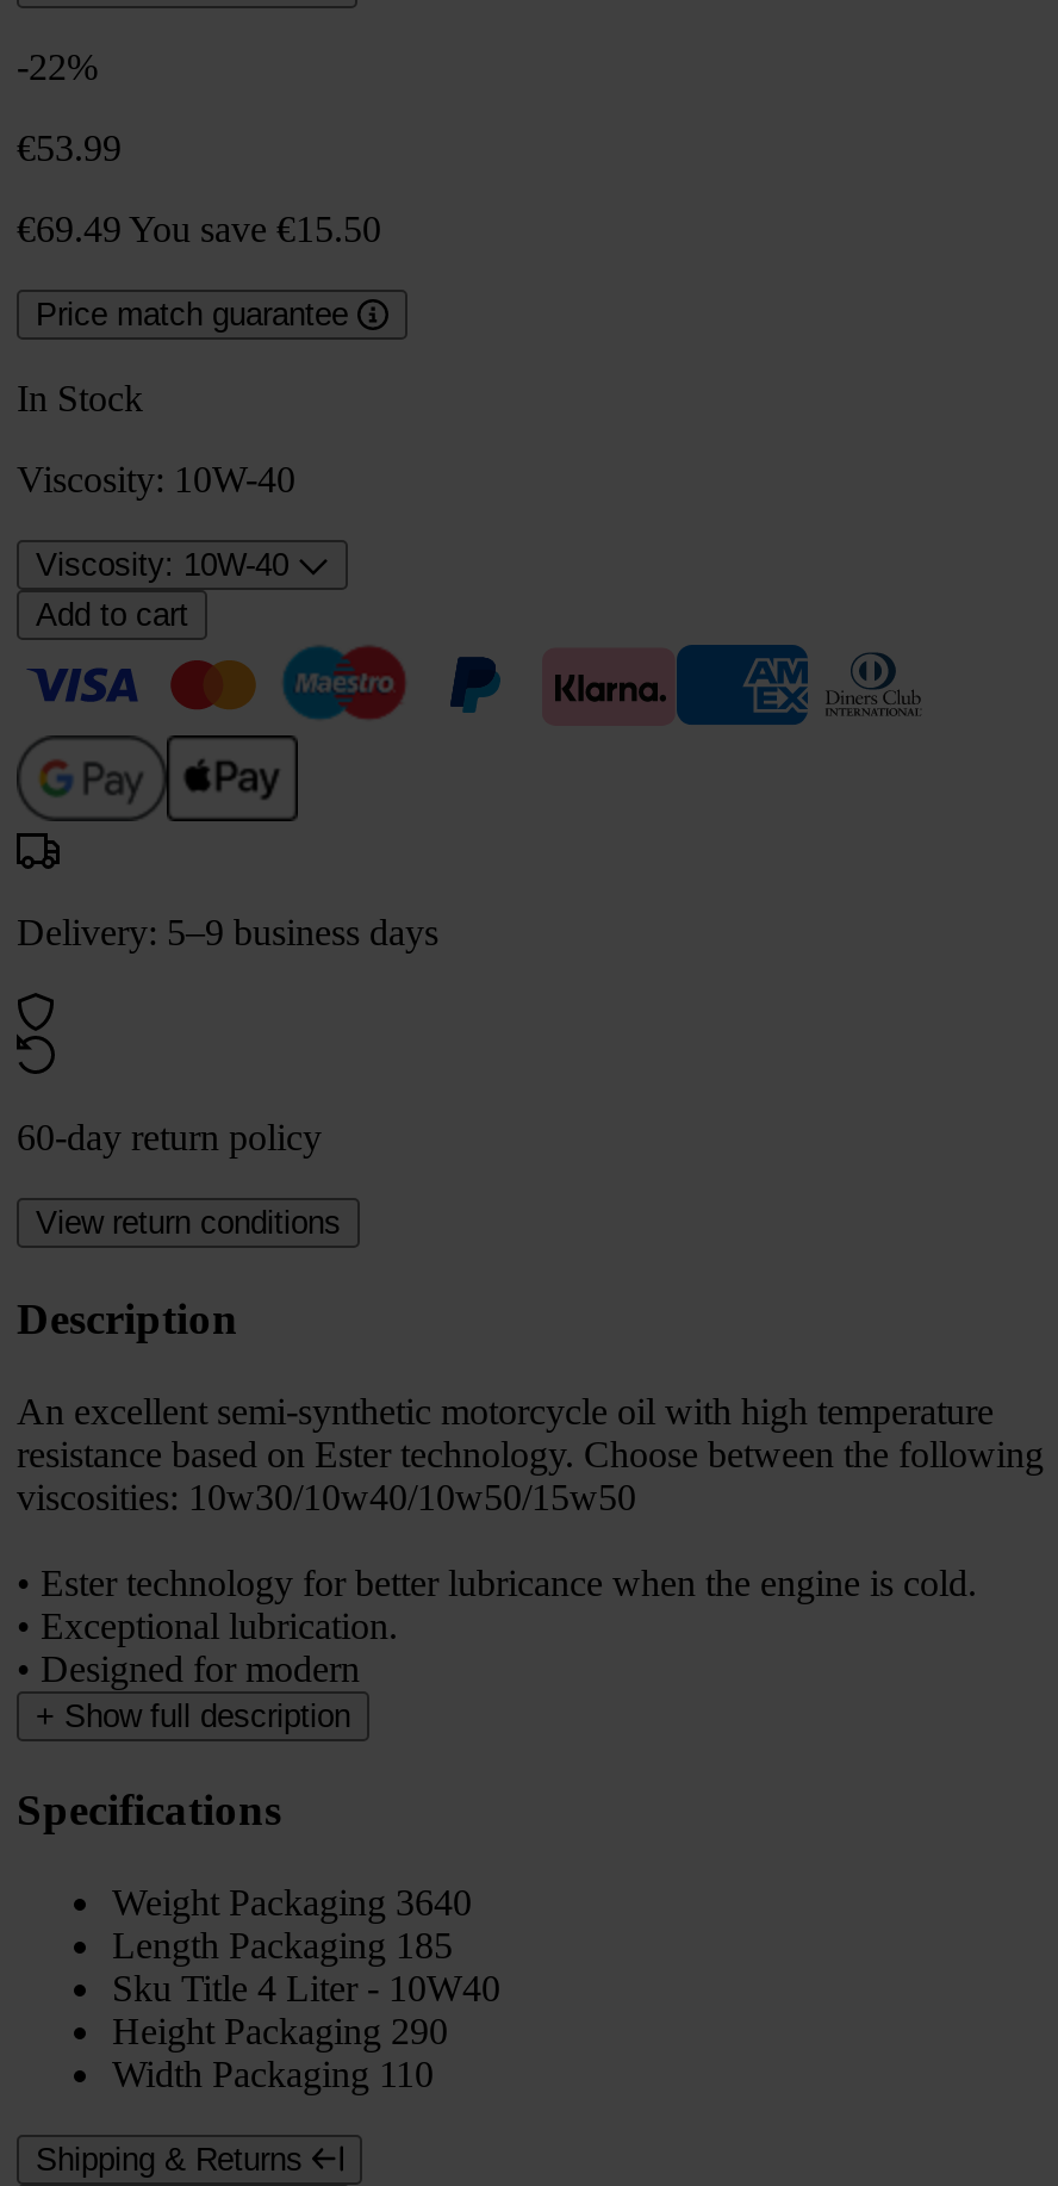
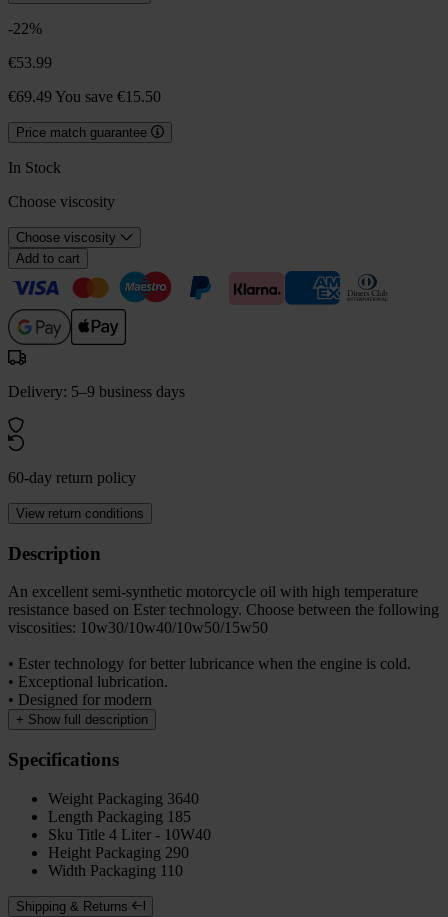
- Viscosity: 10W-40
+ Choose viscosity

- Viscosity: 10W-40
+ Choose viscosity
